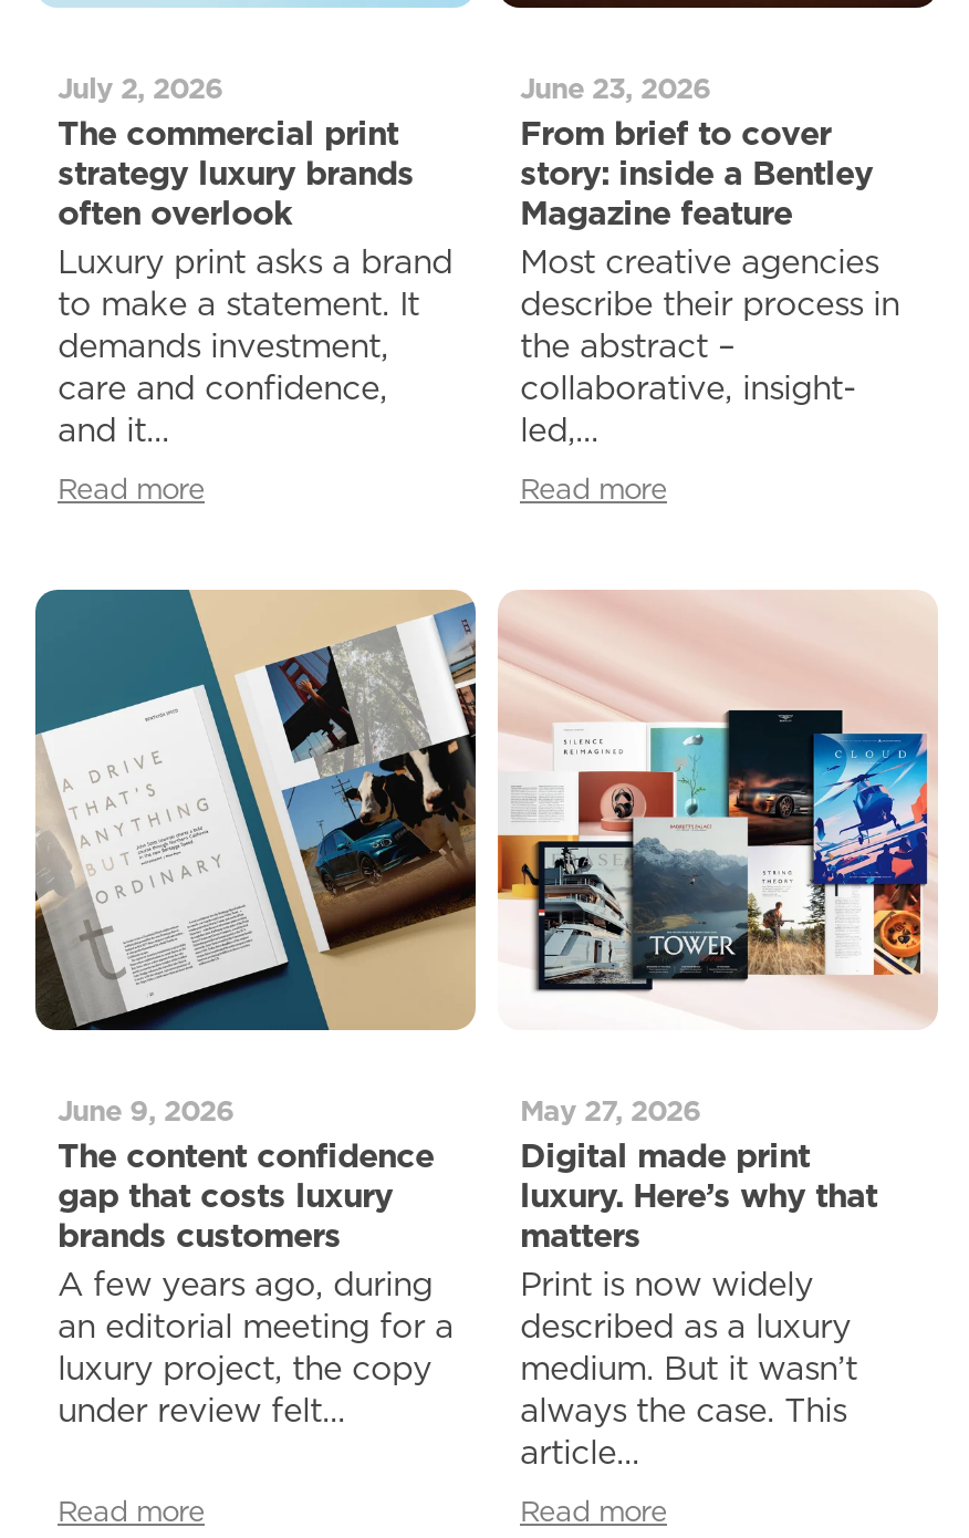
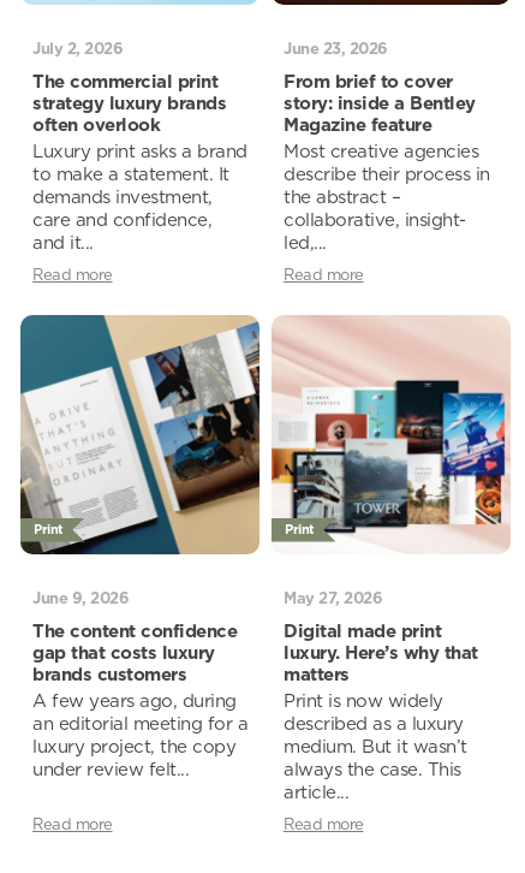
+ Print

+ Print
